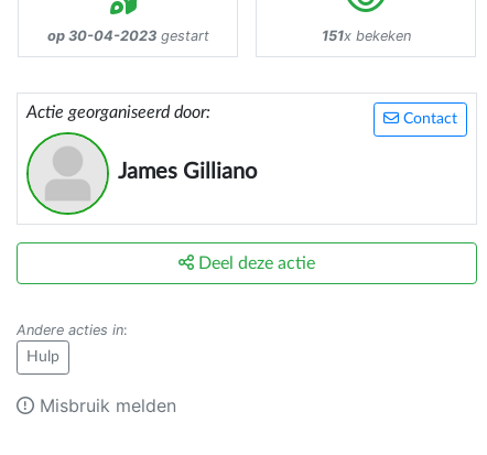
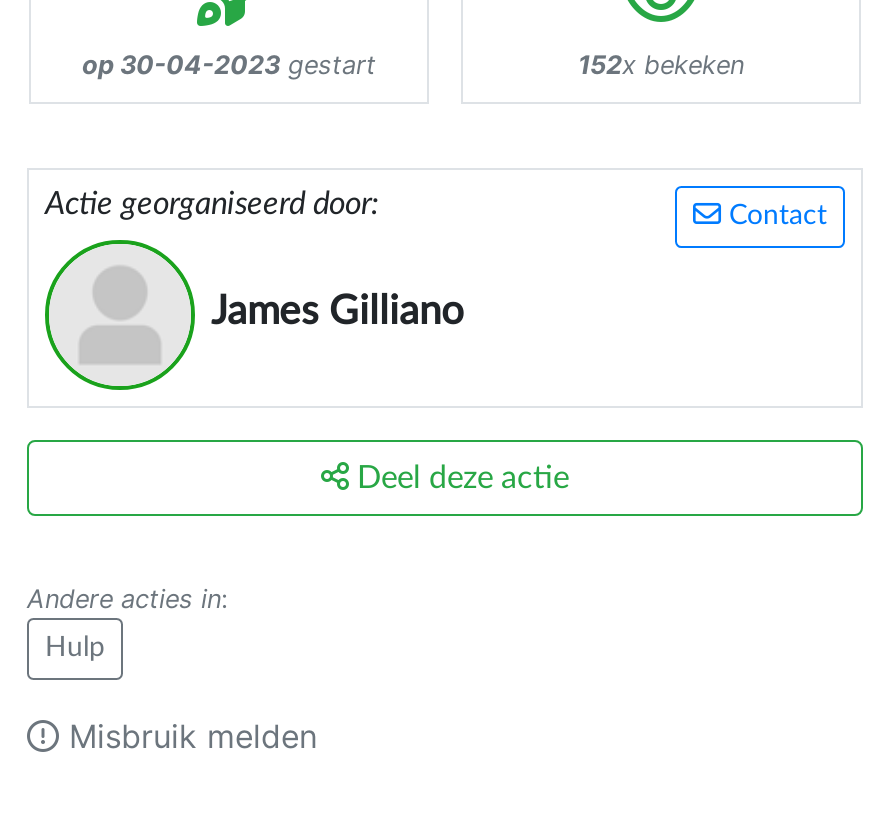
- 151x bekeken
+ 152x bekeken
